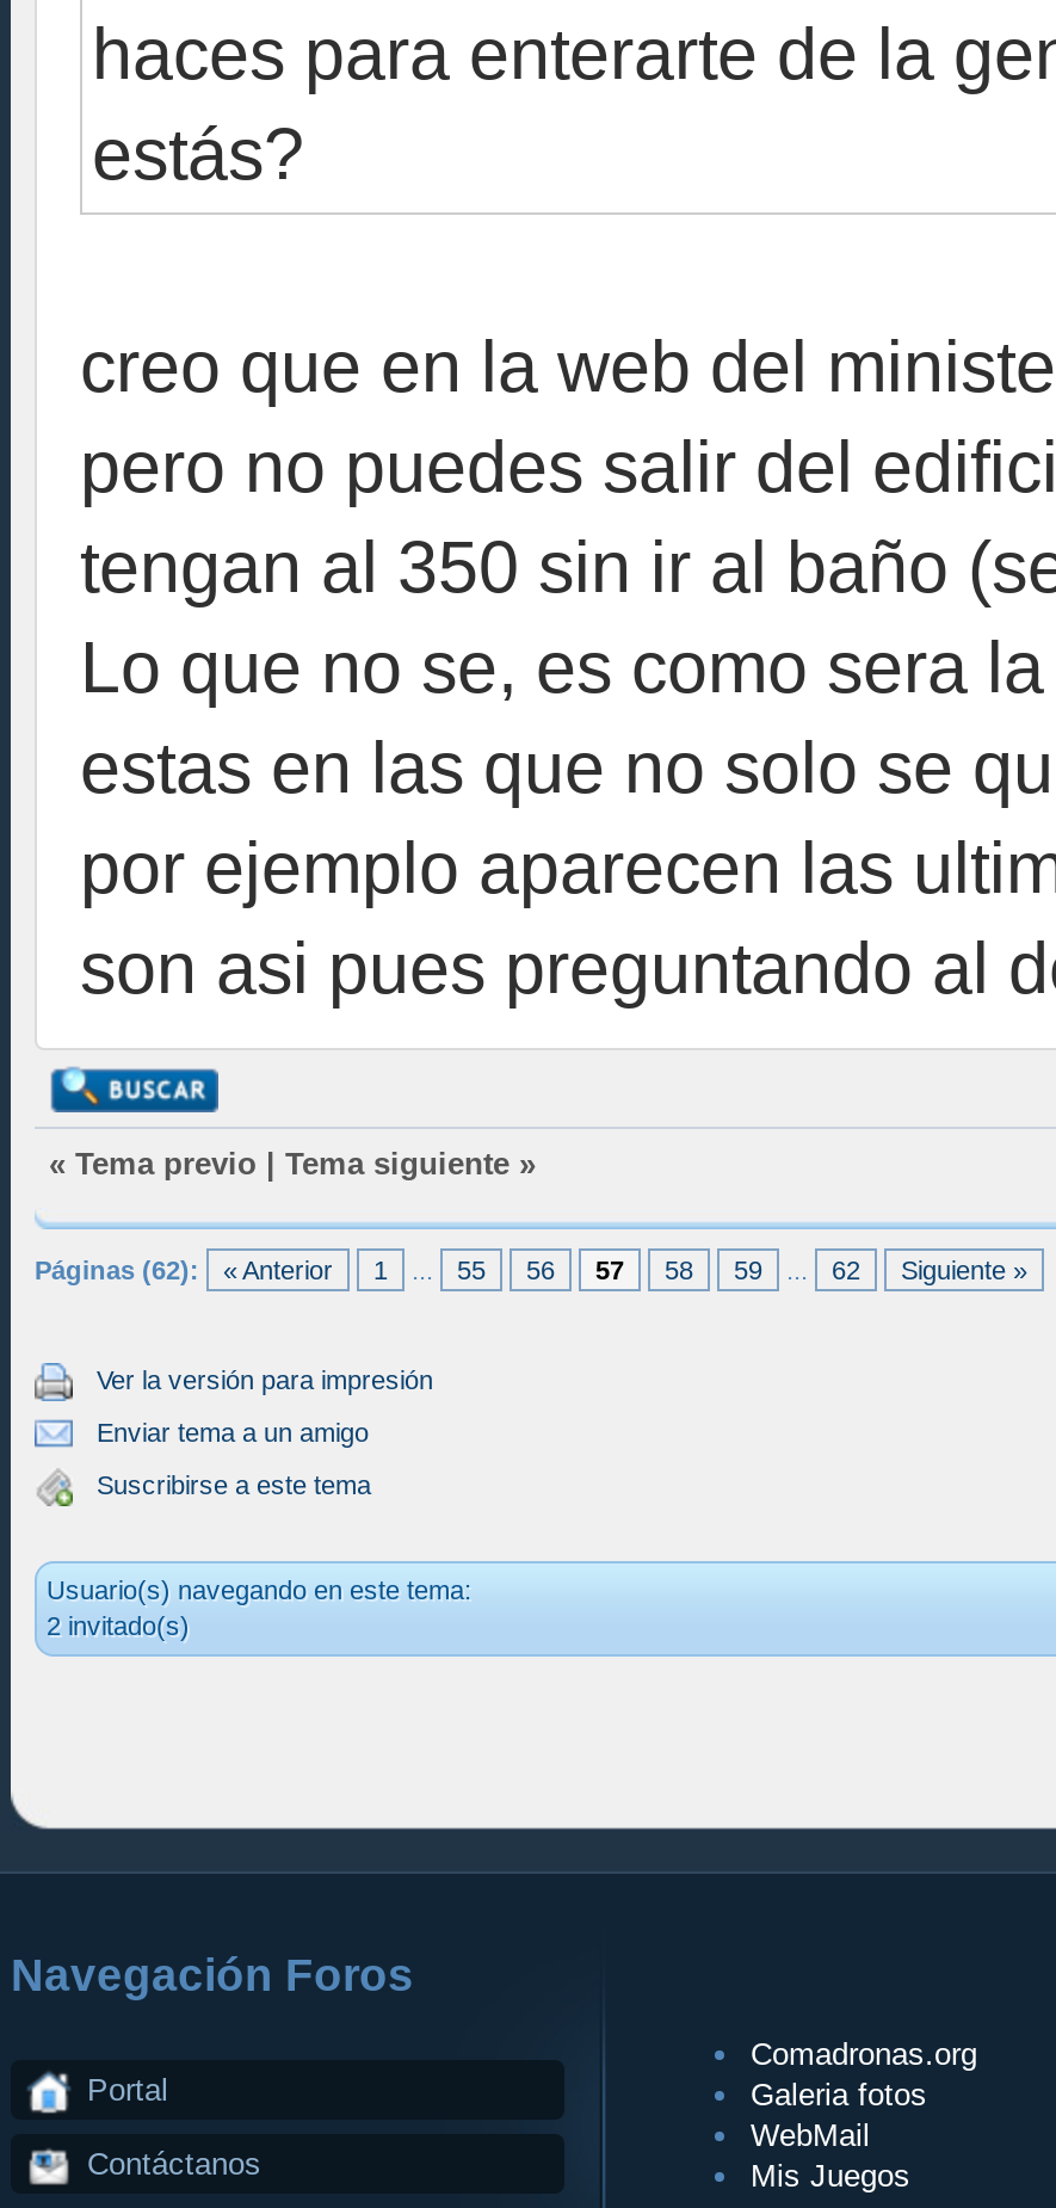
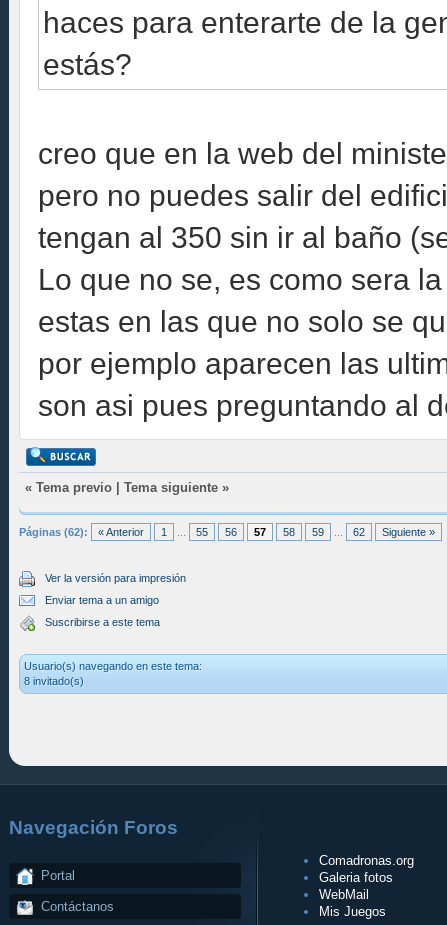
- 2 invitado(s)
+ 8 invitado(s)
